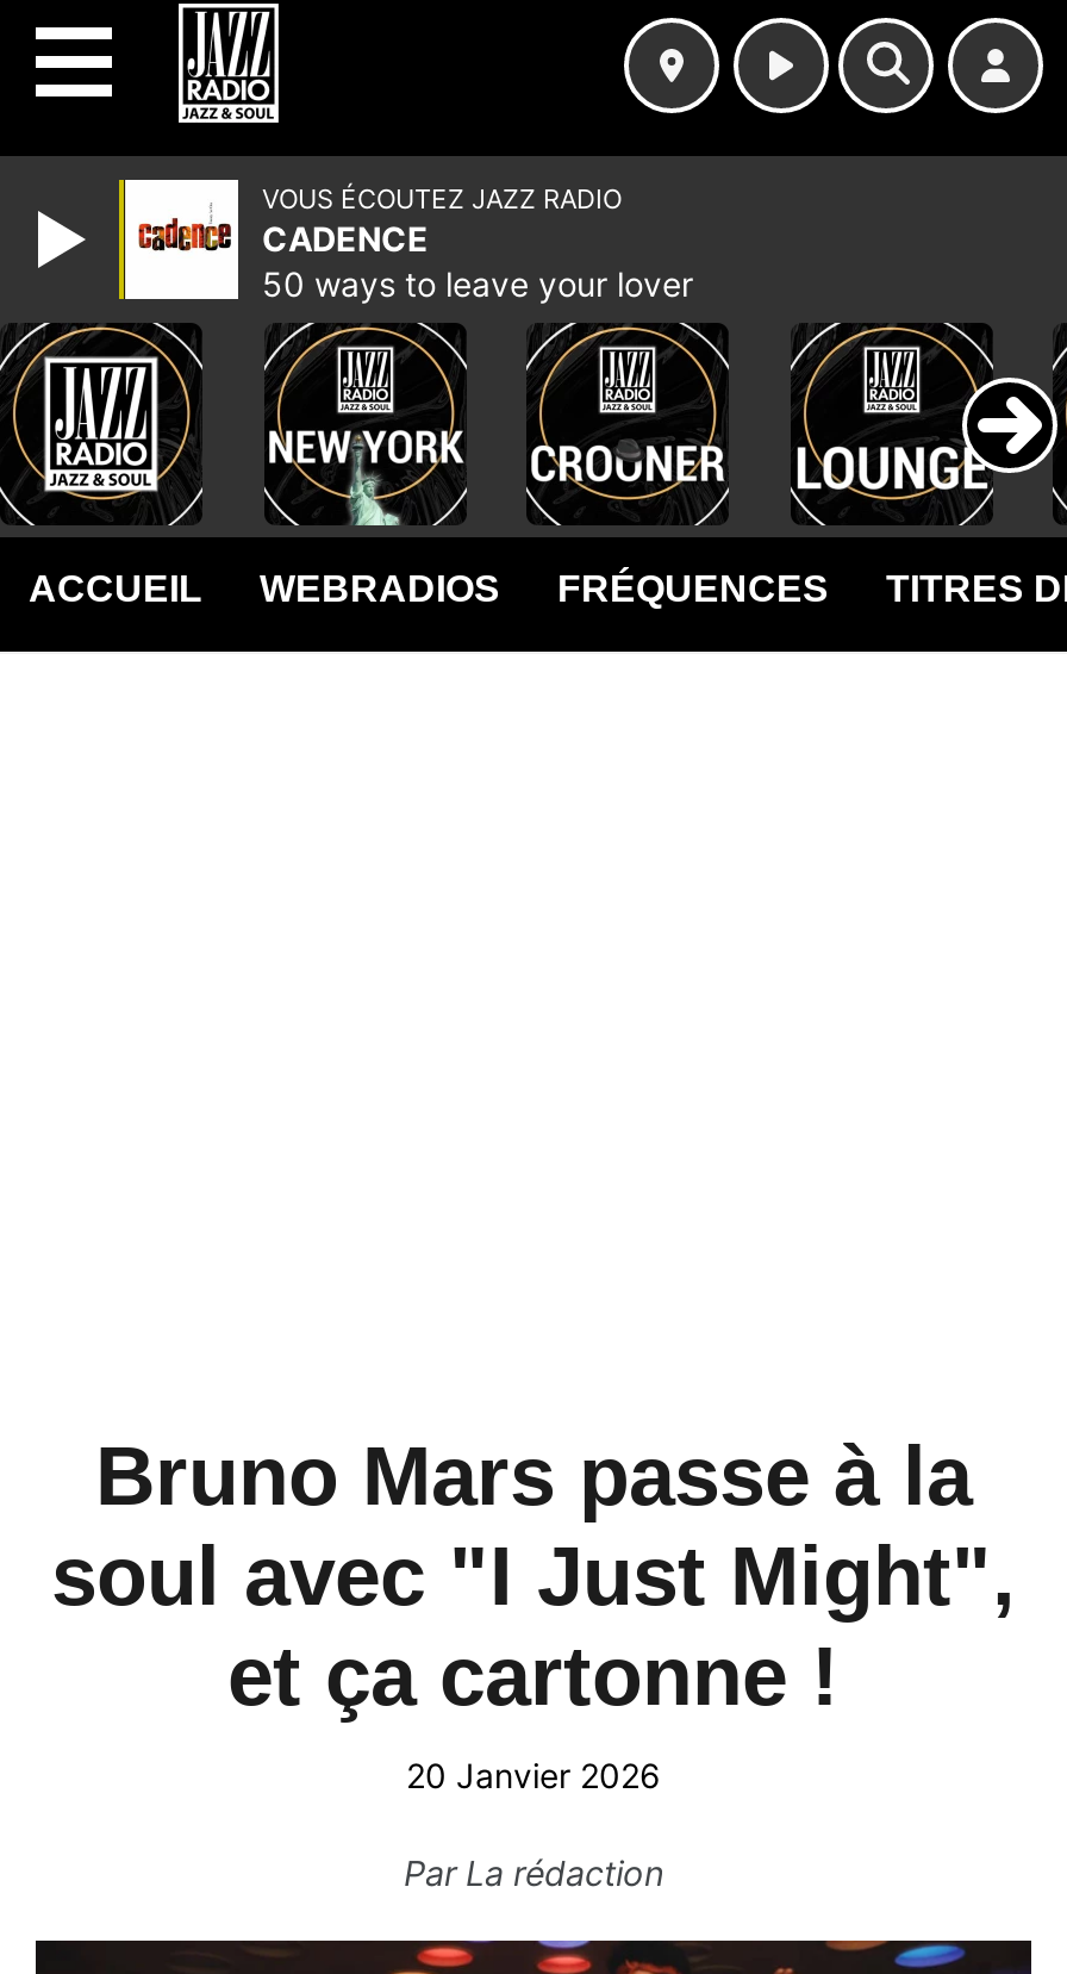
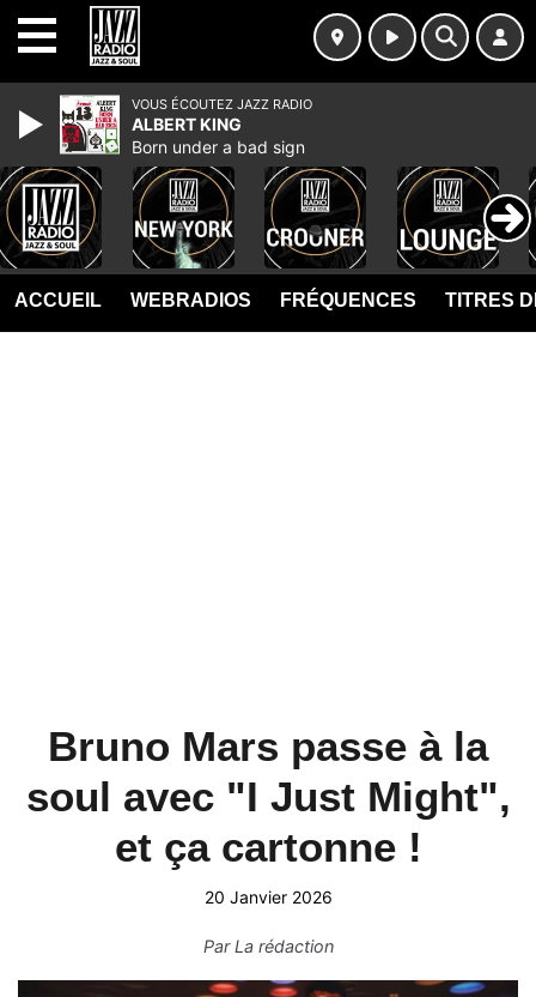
- [image]
- CADENCE
- 50 ways to leave your lover
+ [image]
+ ALBERT KING
+ Born under a bad sign
